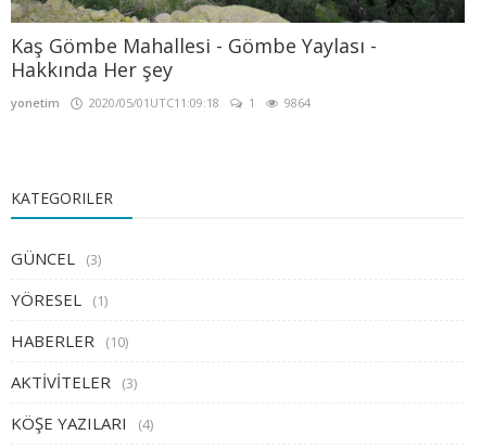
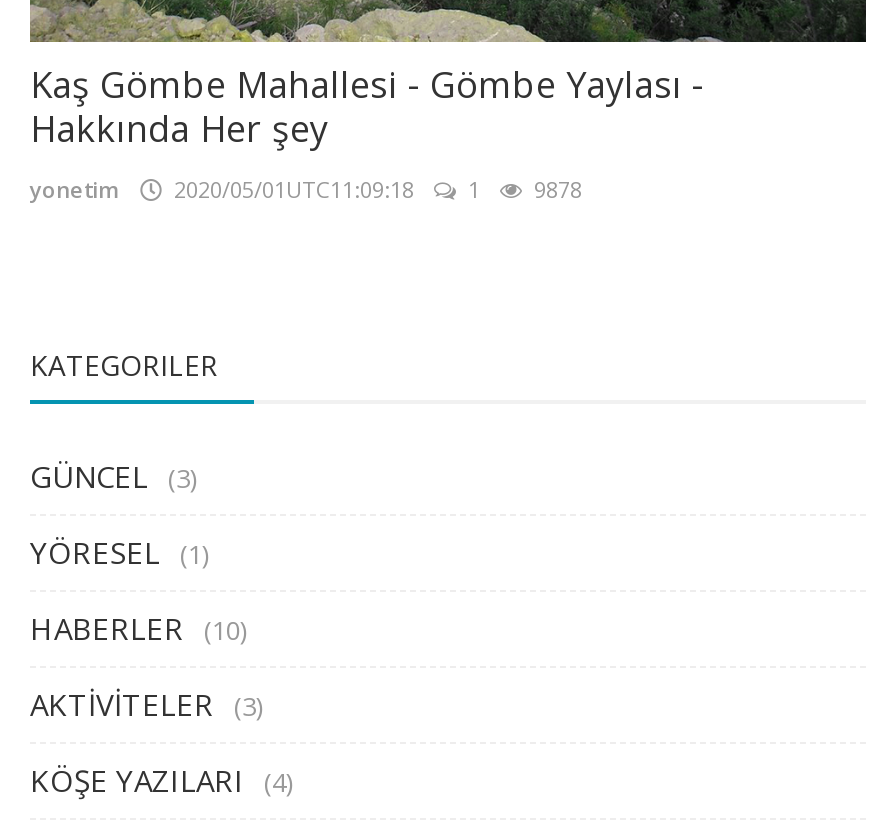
- yonetim 2020/05/01UTC11:09:18 1 9864
+ yonetim 2020/05/01UTC11:09:18 1 9878
